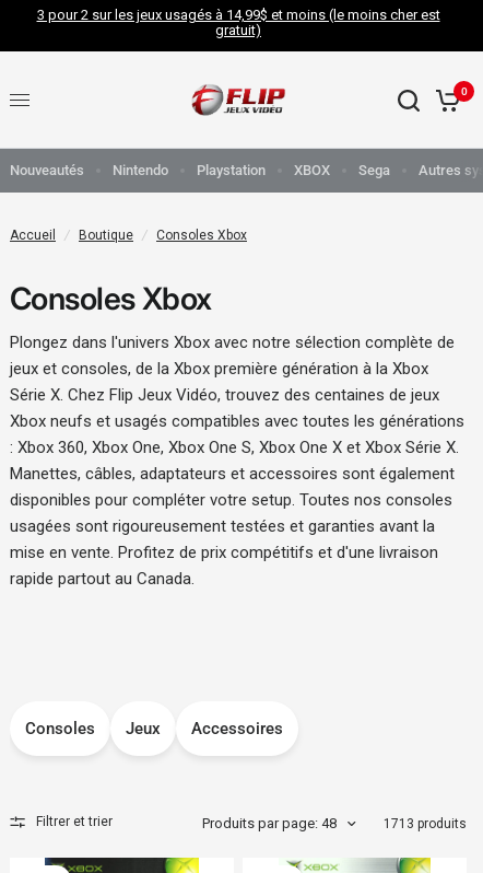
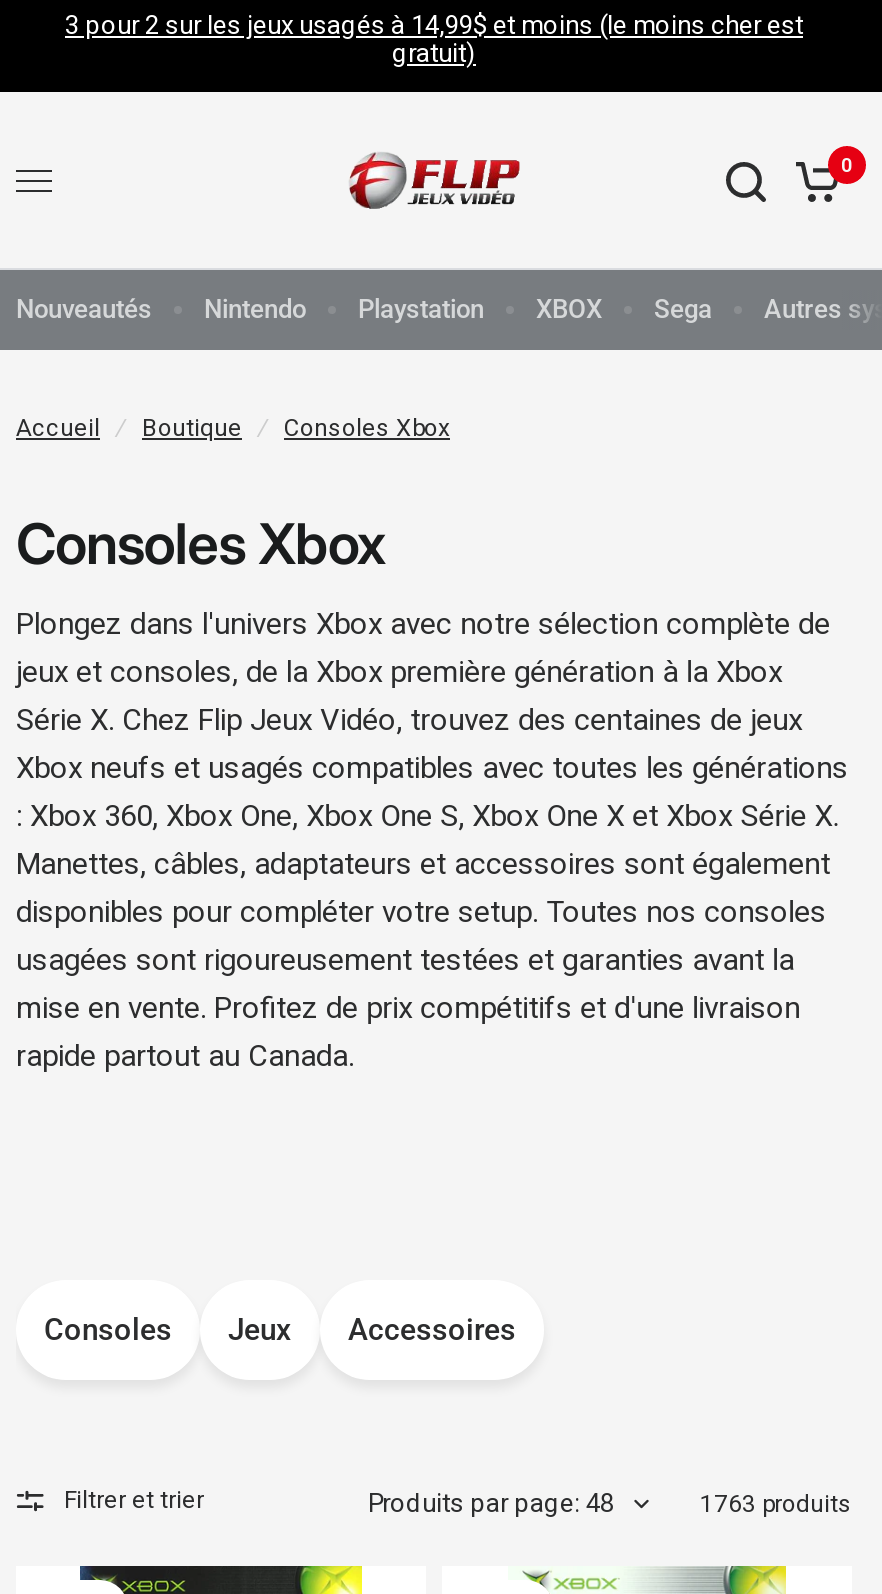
- 1713 produits
+ 1763 produits
